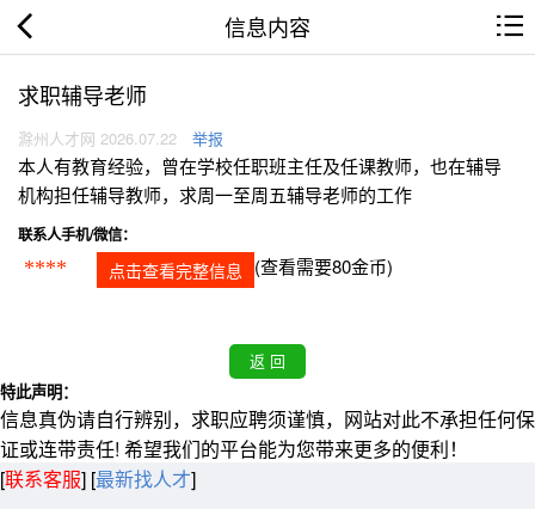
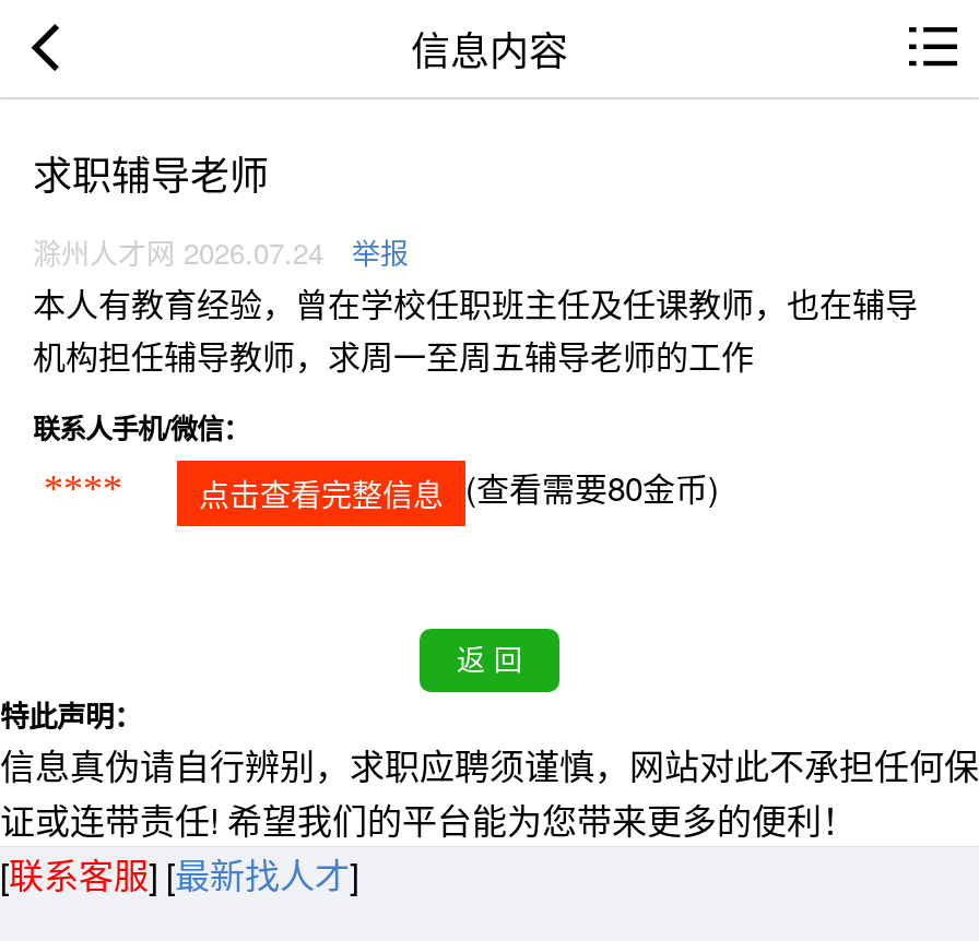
- 滁州人才网 2026.07.22 举报
+ 滁州人才网 2026.07.24 举报
